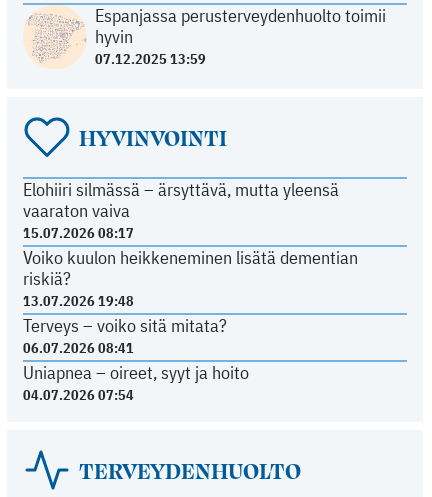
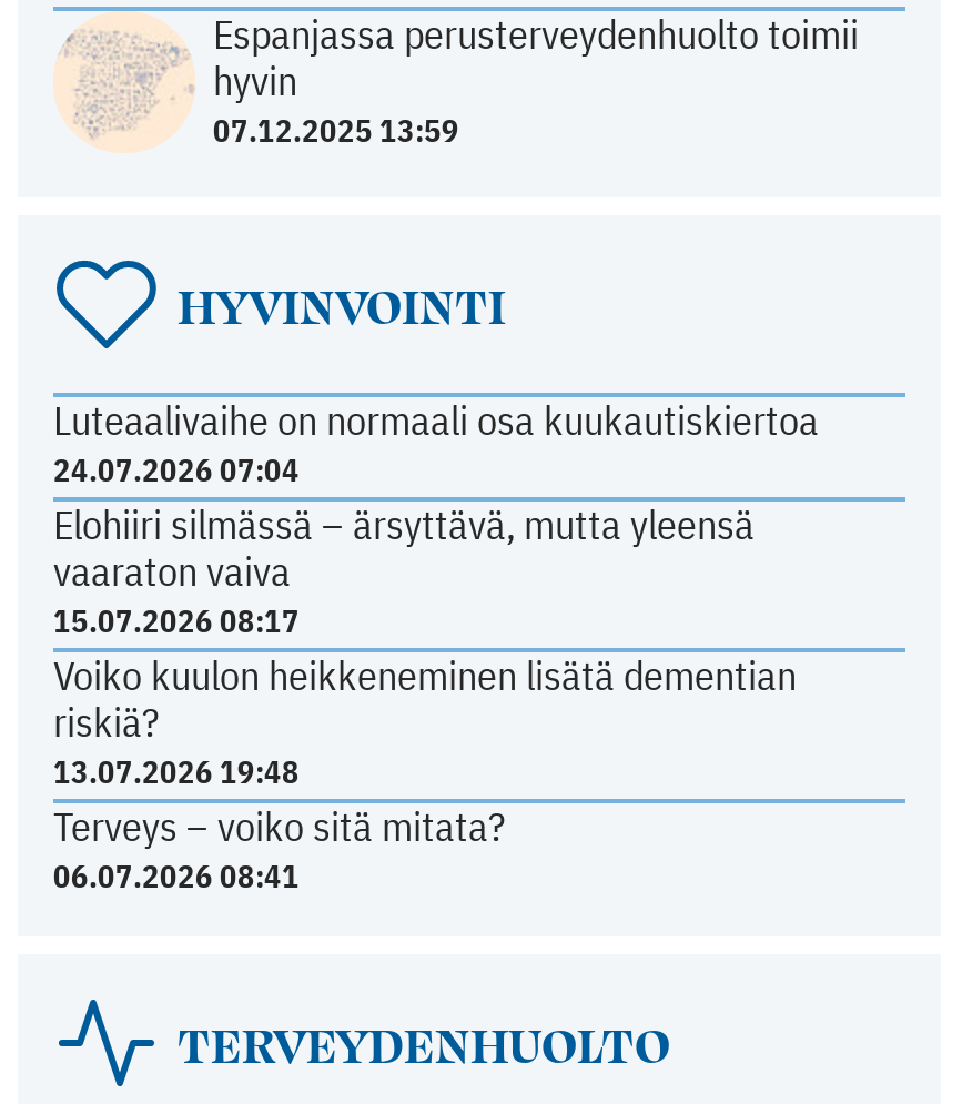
+ Luteaalivaihe on normaali osa kuukautiskiertoa
+ 24.07.2026 07:04

moved down: Elohiiri silmässä – ärsyttävä, mutta yleensä | vaaraton vaiva | 15.07.2026 08:17 | Voiko kuulon heikkeneminen lisätä dementian | riskiä? | 13.07.2026 19:48 | Terveys – voiko sitä mitata? | 06.07.2026 08:41

- Uniapnea – oireet, syyt ja hoito
- 04.07.2026 07:54
